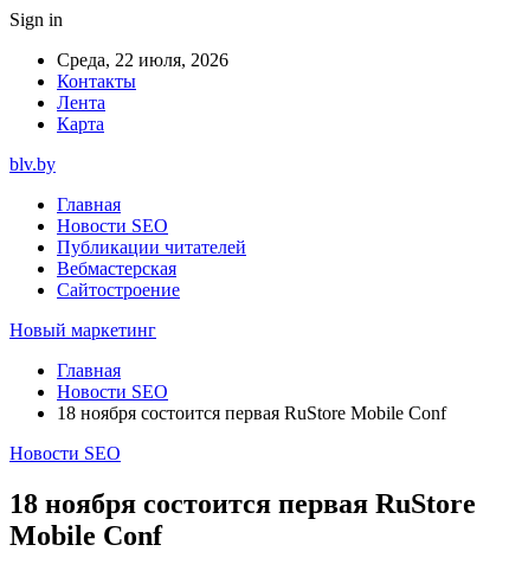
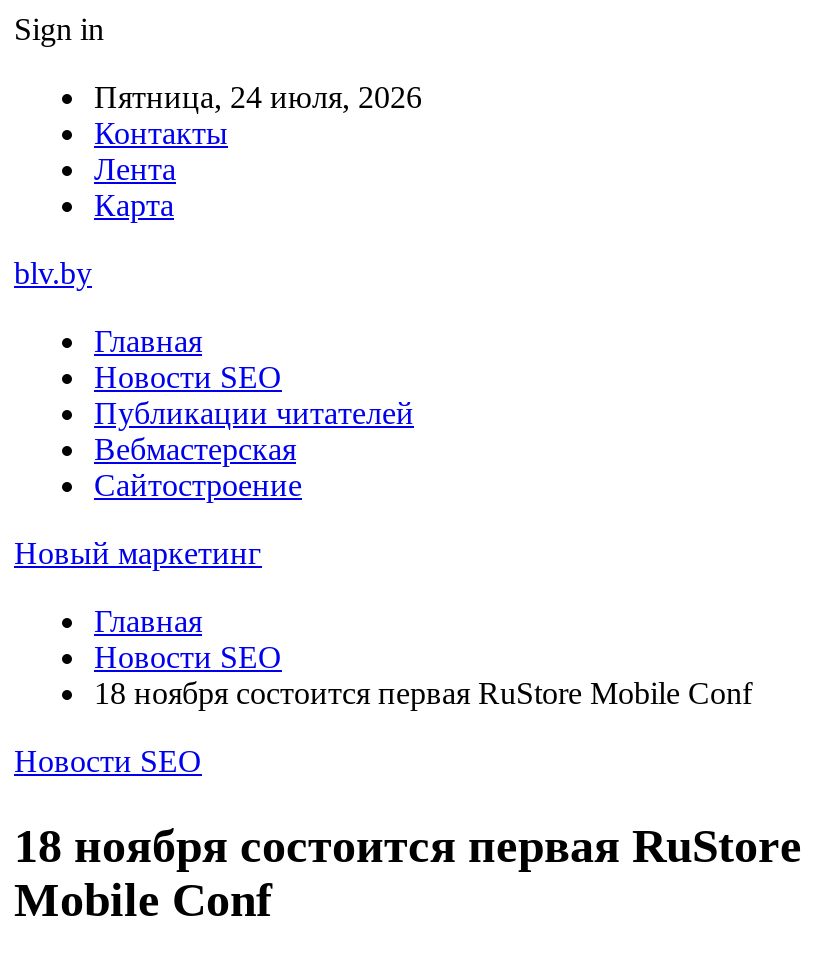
- Среда, 22 июля, 2026
+ Пятница, 24 июля, 2026
